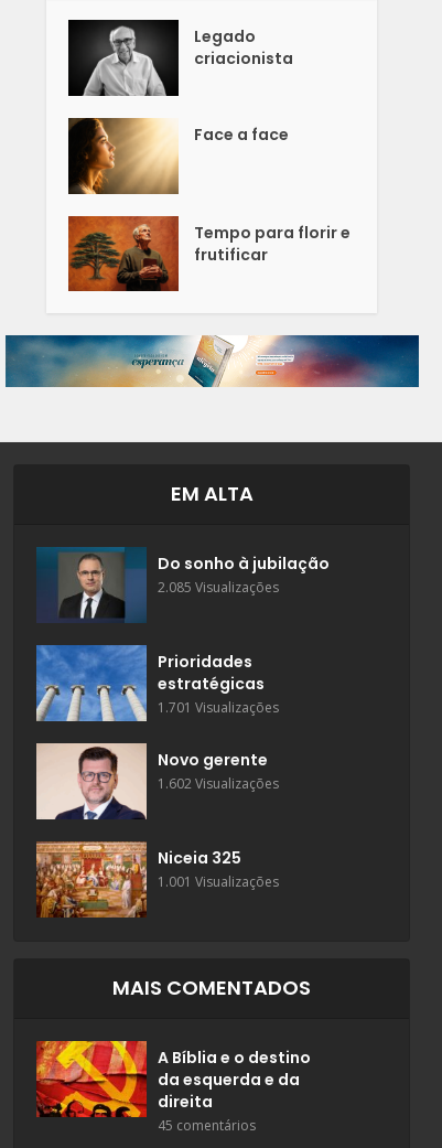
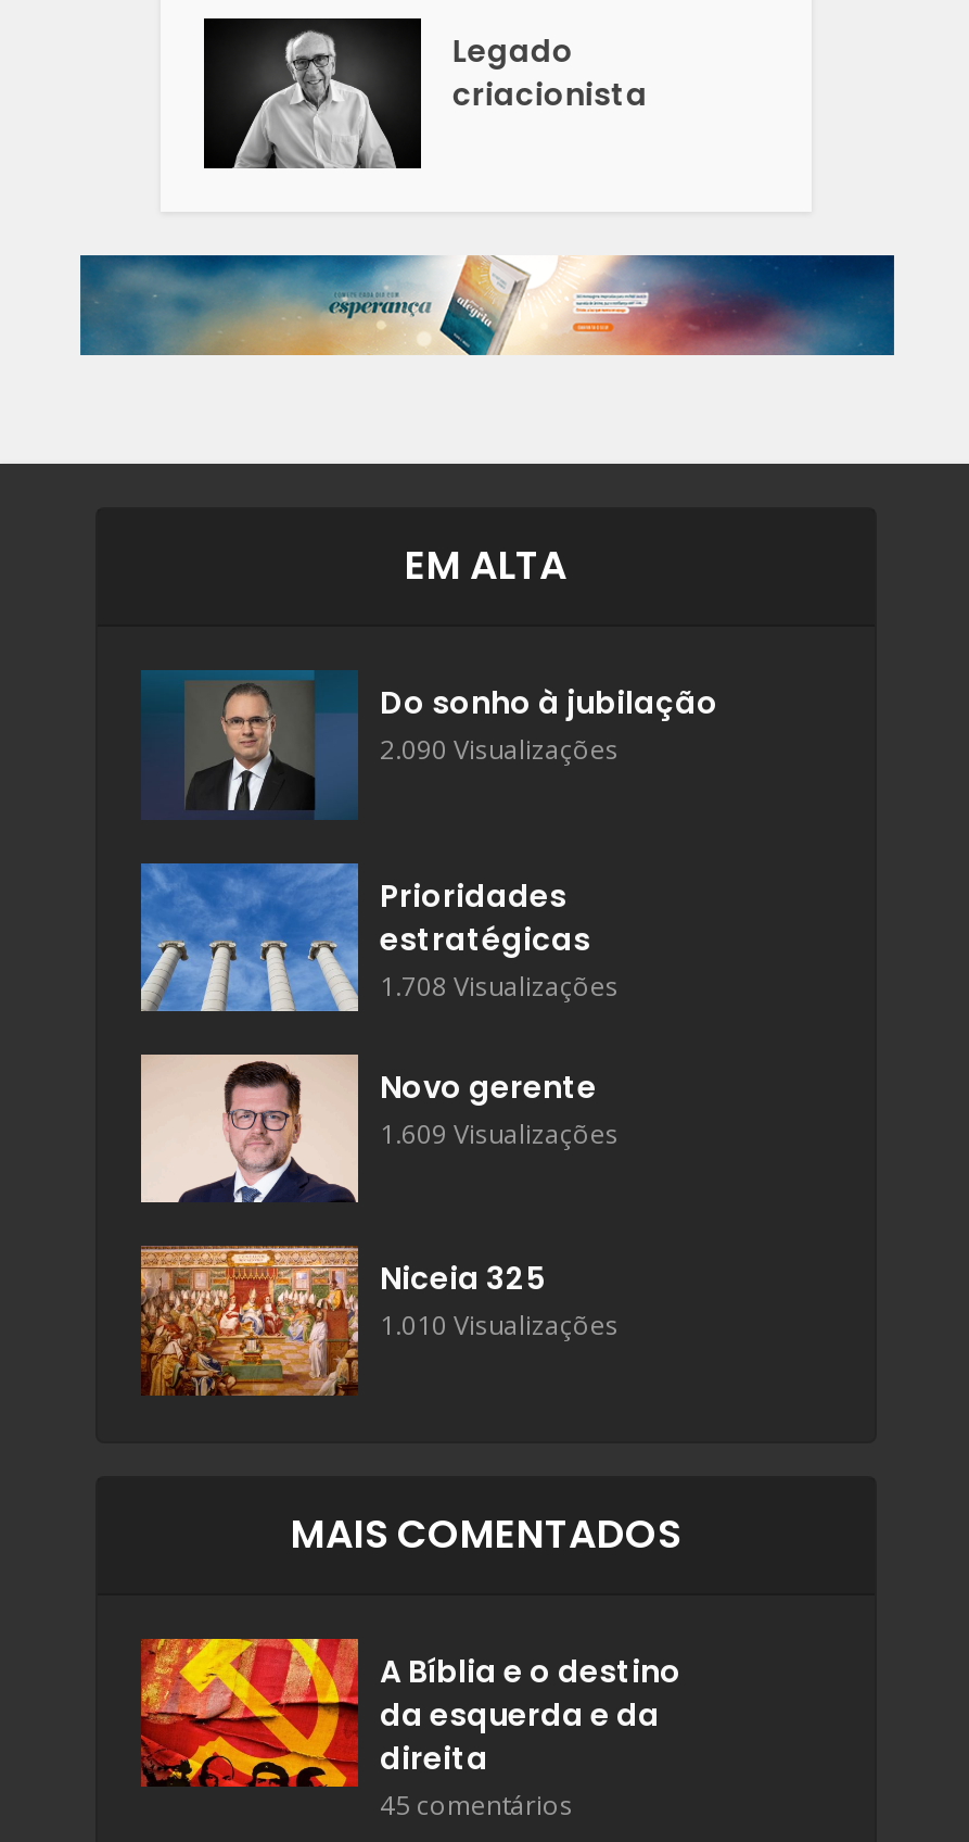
- [image]
- Face a face

- [image]
- Tempo para florir e
- frutificar

- 2.085 Visualizações
+ 2.090 Visualizações

- 1.701 Visualizações
+ 1.708 Visualizações

- 1.602 Visualizações
+ 1.609 Visualizações

- 1.001 Visualizações
+ 1.010 Visualizações
